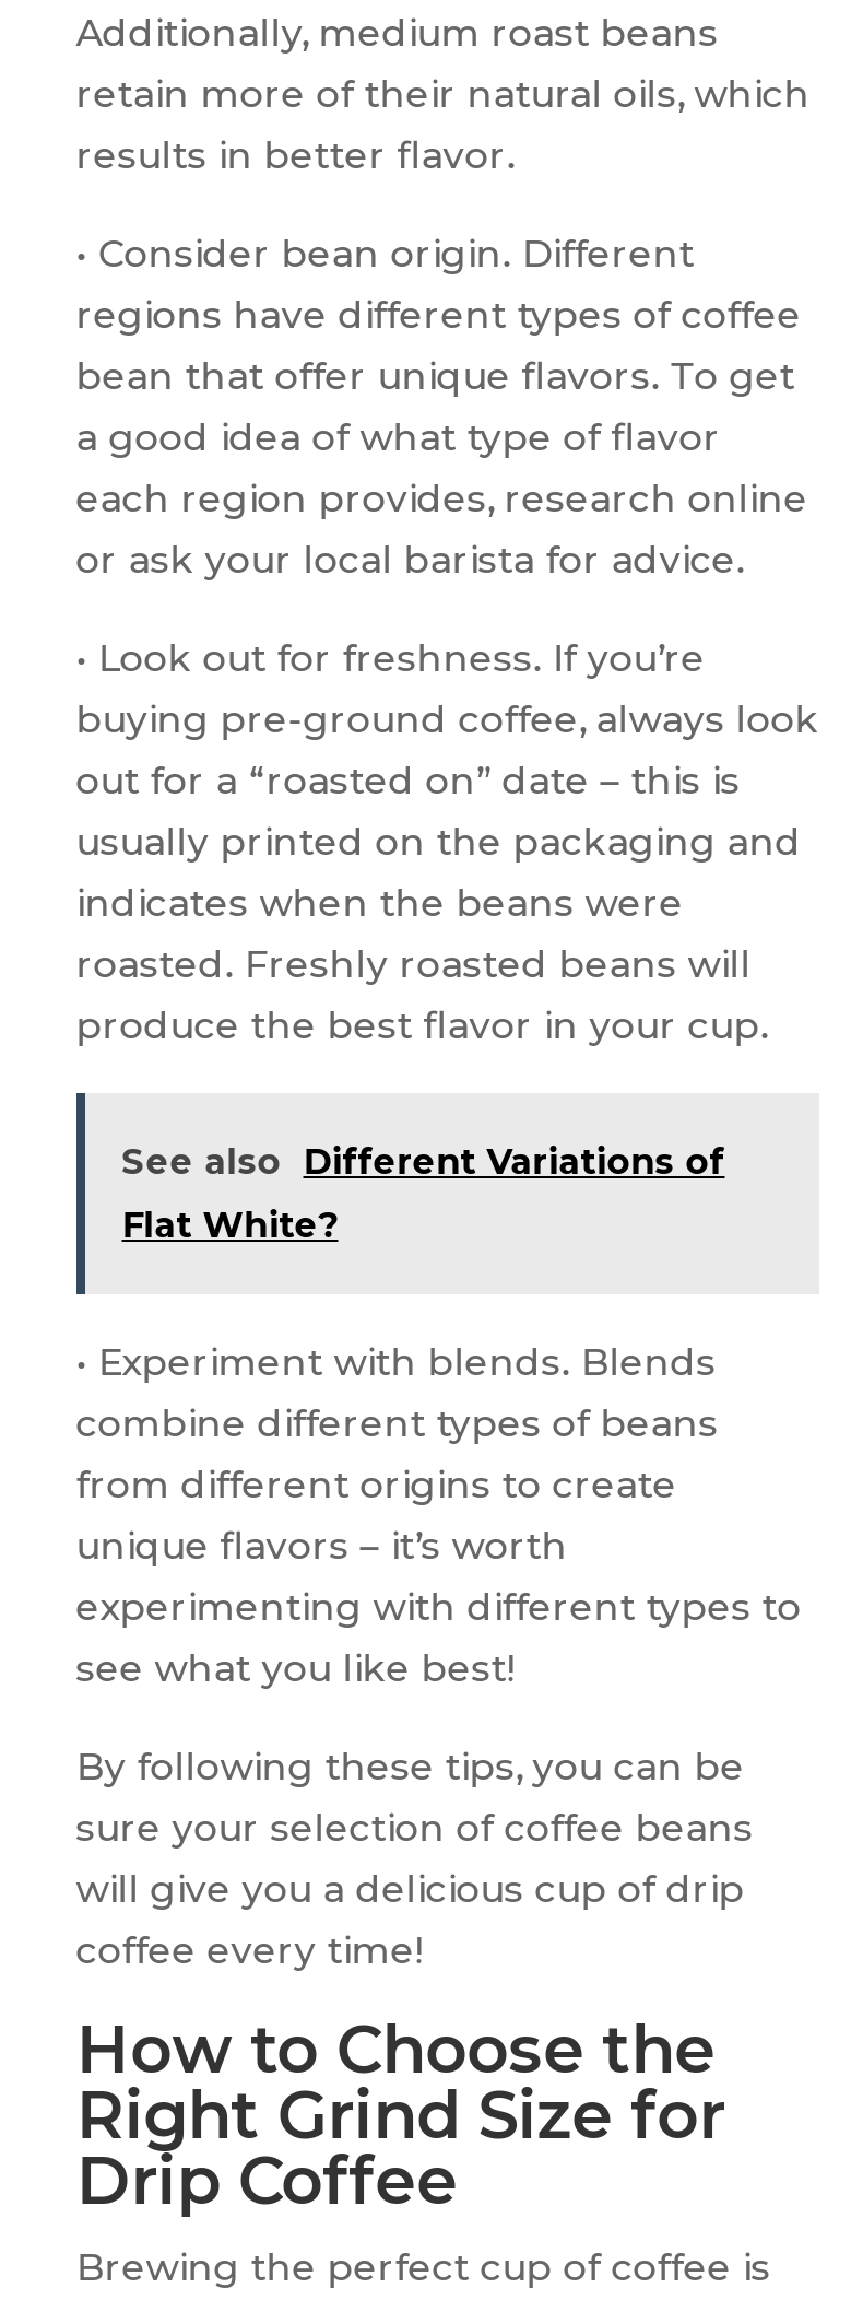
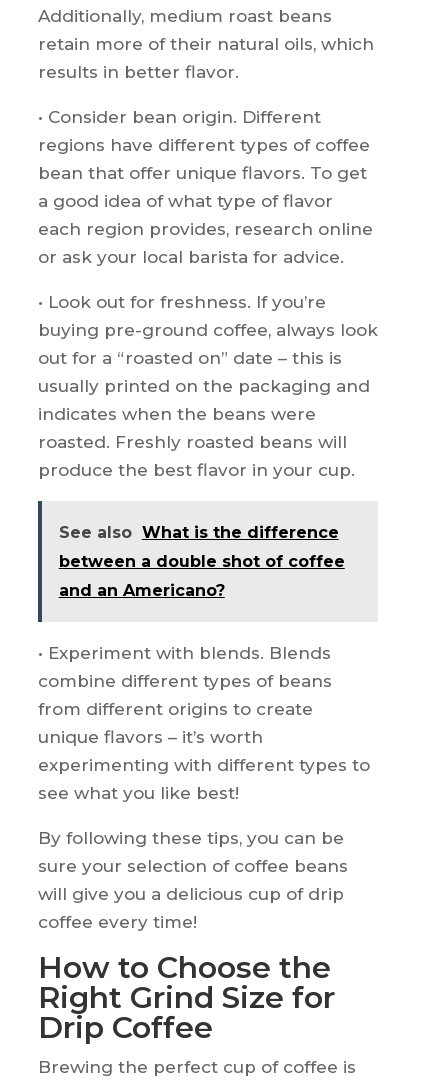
- See also Different Variations of
- Flat White?
+ See also What is the difference
+ between a double shot of coffee
+ and an Americano?
